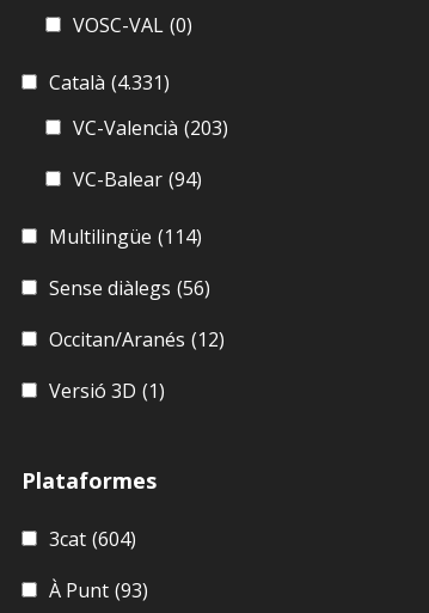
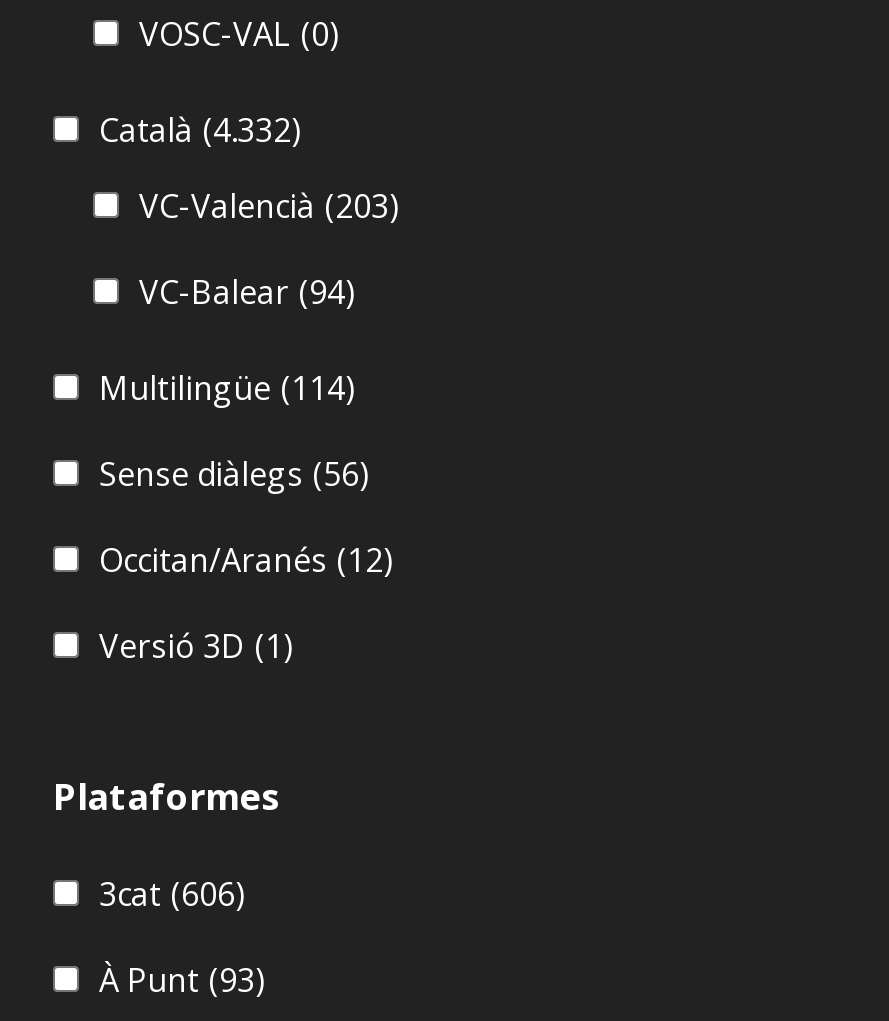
- Català (4.331)
+ Català (4.332)

- 3cat (604)
+ 3cat (606)
